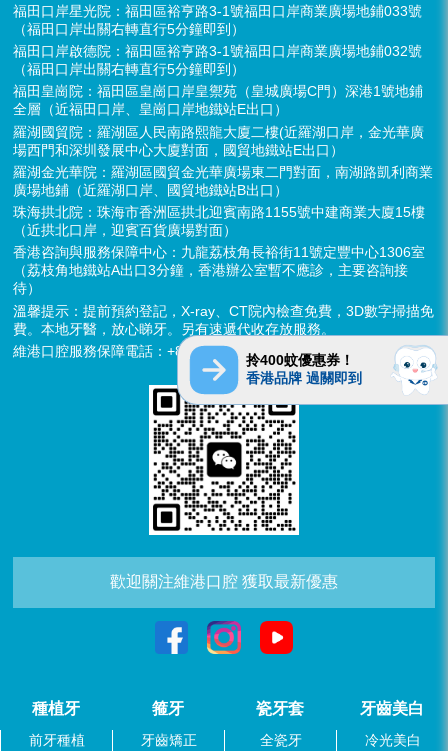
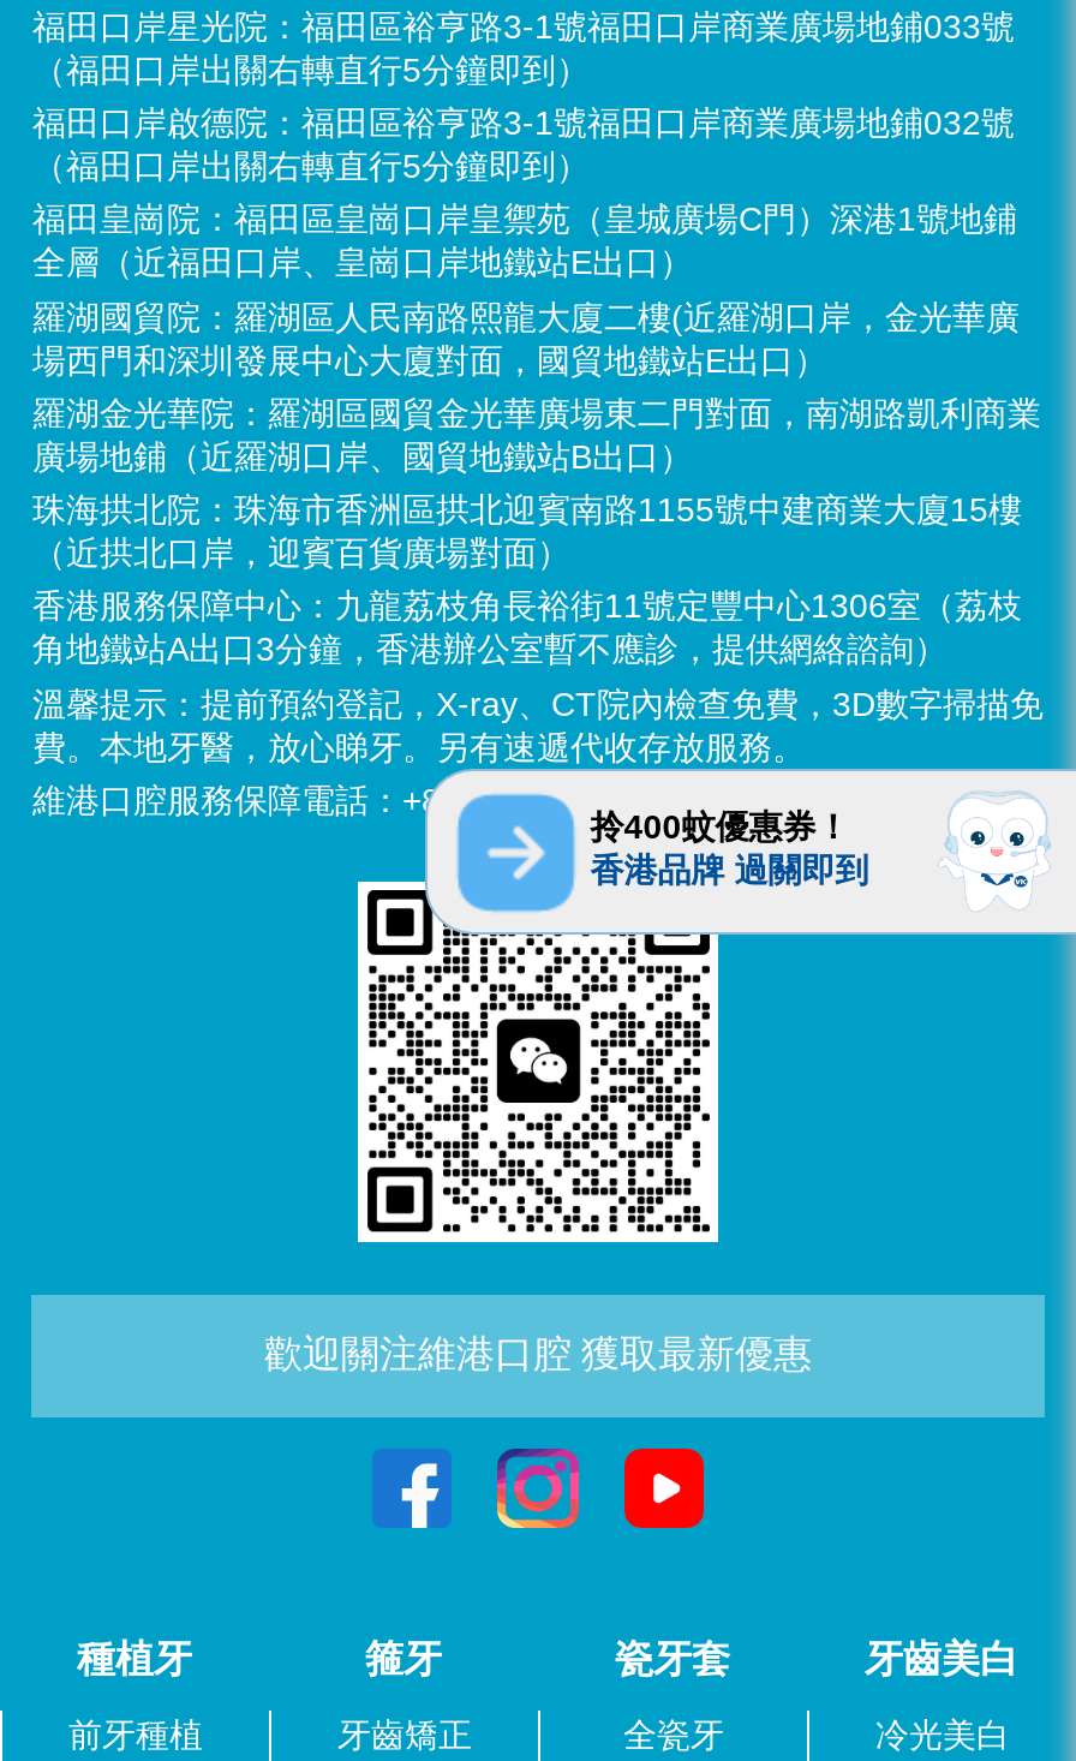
- 香港咨詢與服務保障中心：九龍荔枝角長裕街11號定豐中心1306室
- （荔枝角地鐵站A出口3分鐘，香港辦公室暫不應診，主要咨詢接
- 待）
+ 香港服務保障中心：九龍荔枝角長裕街11號定豐中心1306室（荔枝
+ 角地鐵站A出口3分鐘，香港辦公室暫不應診，提供網絡諮詢）
